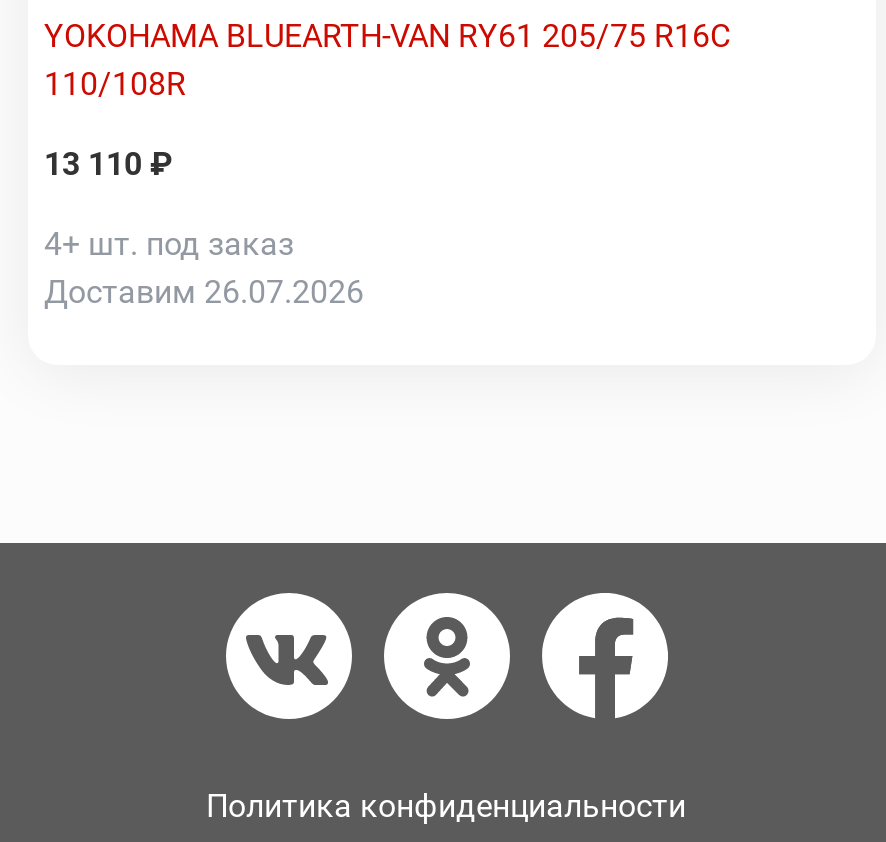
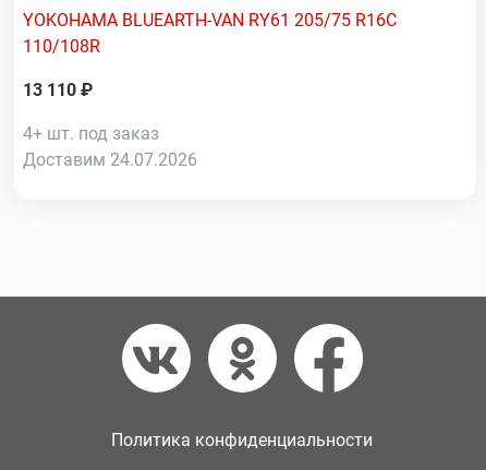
- Доставим 26.07.2026
+ Доставим 24.07.2026
